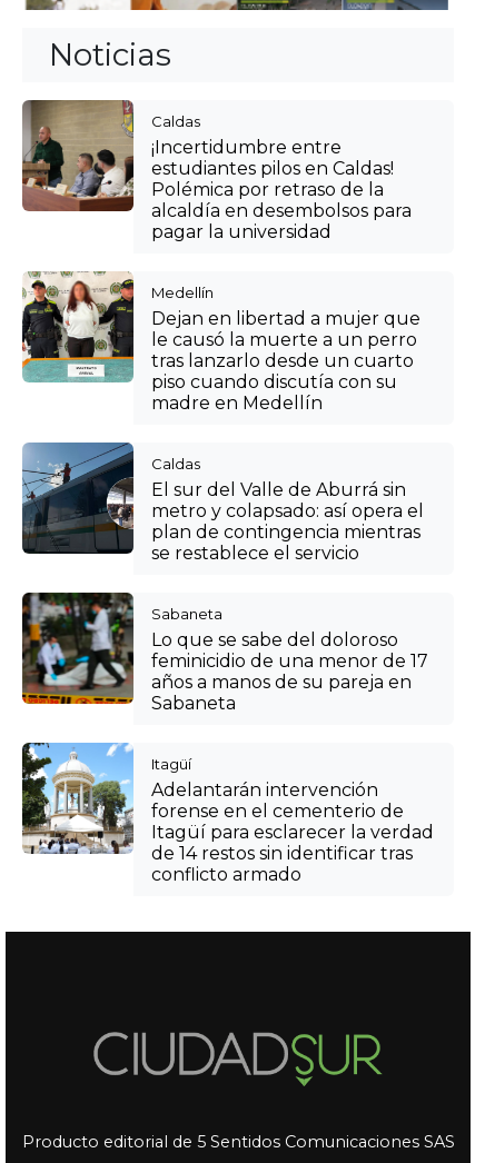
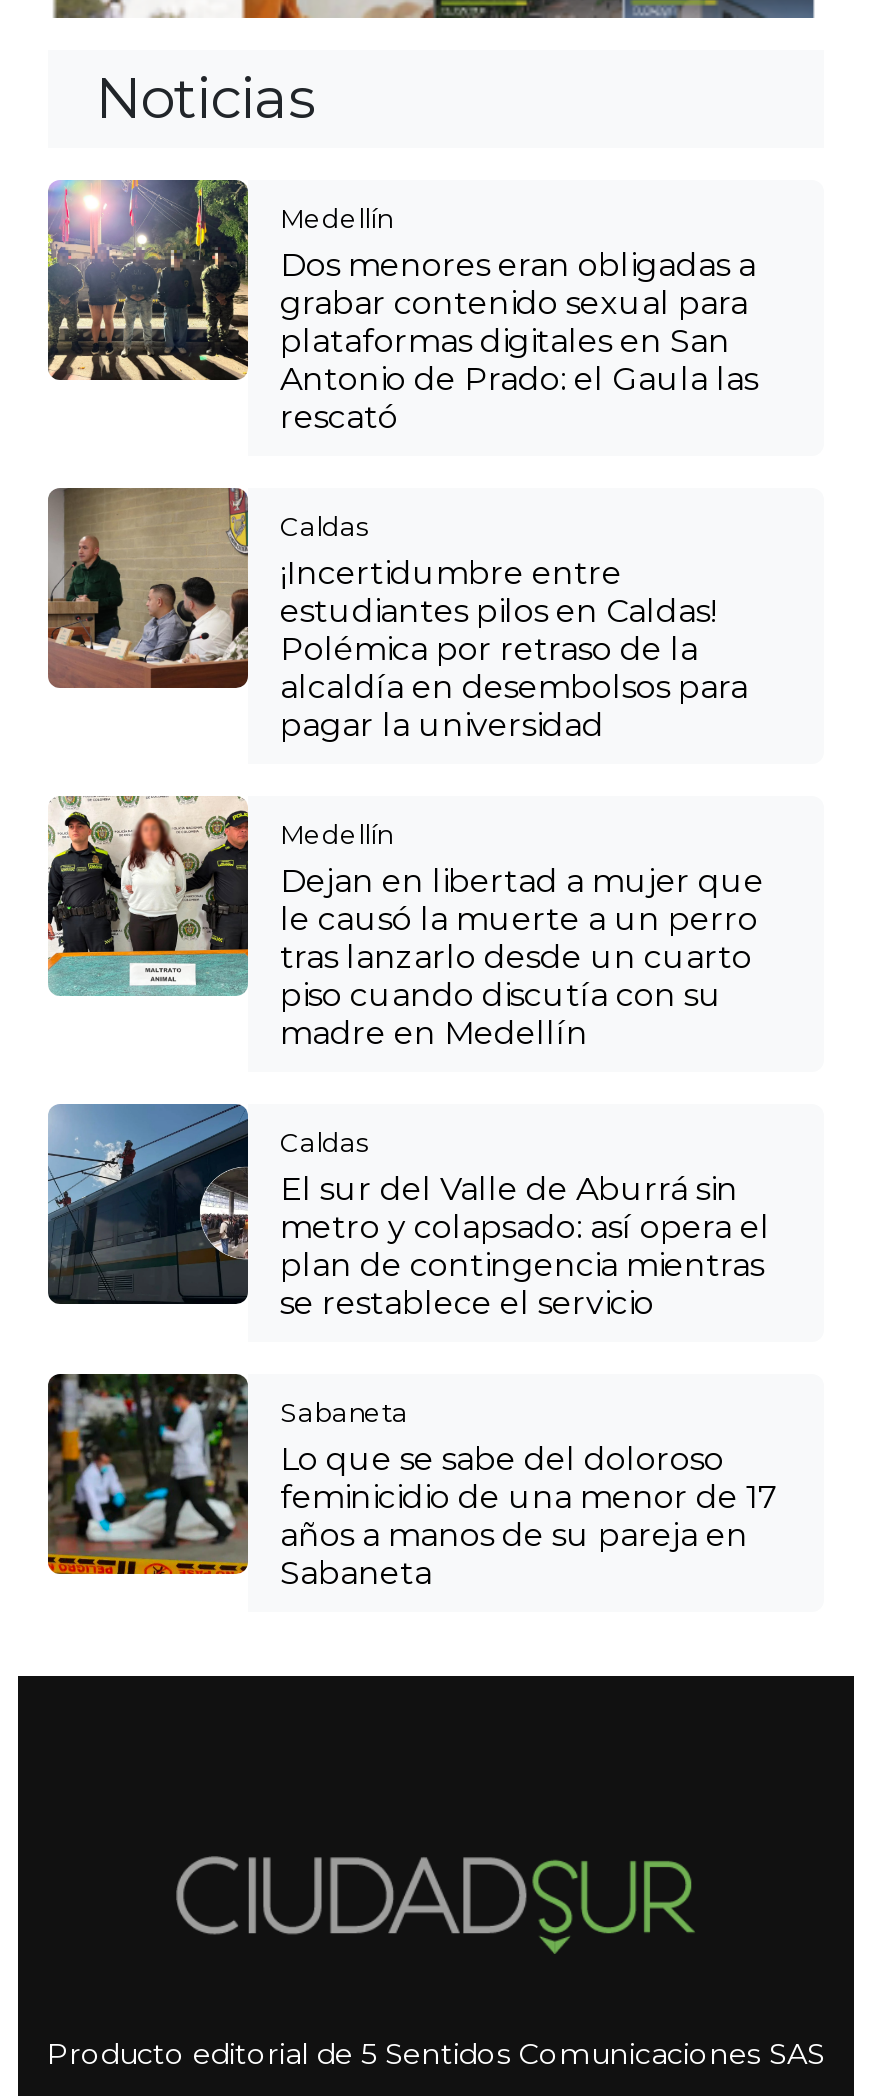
+ [image]
+ Medellín
+ Dos menores eran obligadas a
+ grabar contenido sexual para
+ plataformas digitales en San
+ Antonio de Prado: el Gaula las
+ rescató

moved down: [image] | Caldas | ¡Incertidumbre entre | ... | años a manos de su pareja en | Sabaneta

- [image]
- Itagüí
- Adelantarán intervención
- forense en el cementerio de
- Itagüí para esclarecer la verdad
- de 14 restos sin identificar tras
- conflicto armado
